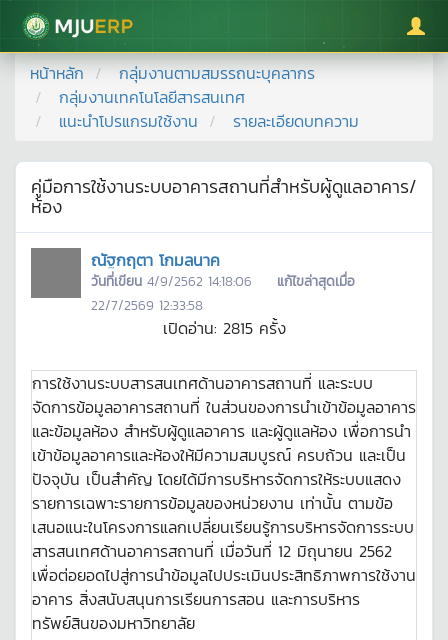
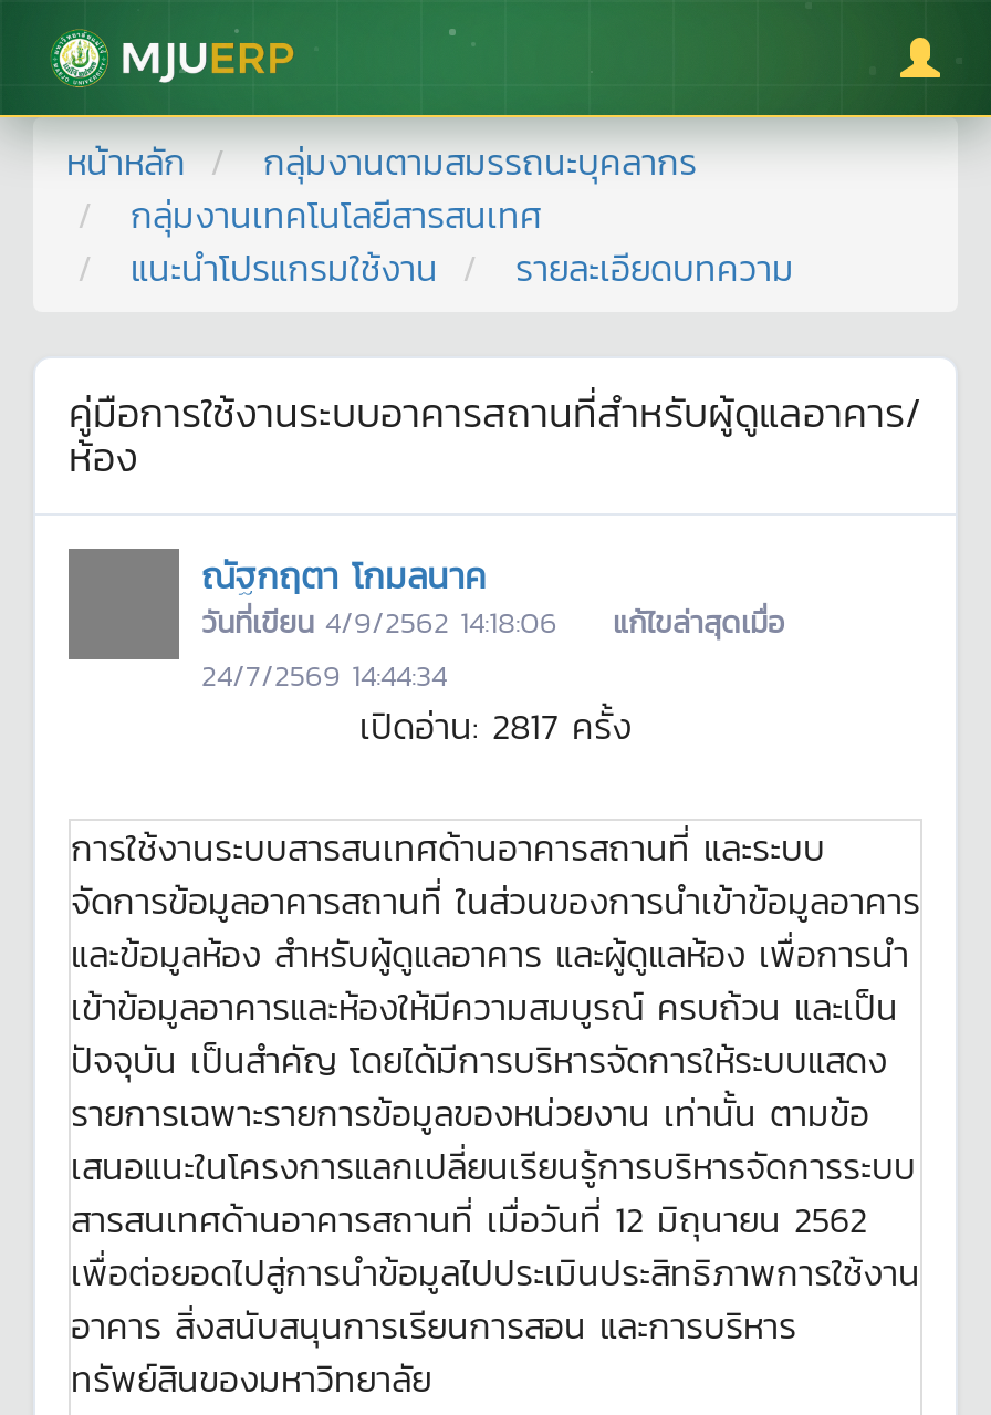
- 22/7/2569 12:33:58
+ 24/7/2569 14:44:34

- เปิดอ่าน: 2815 ครั้ง
+ เปิดอ่าน: 2817 ครั้ง
